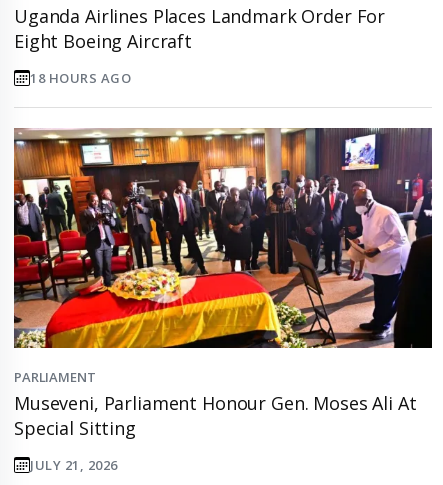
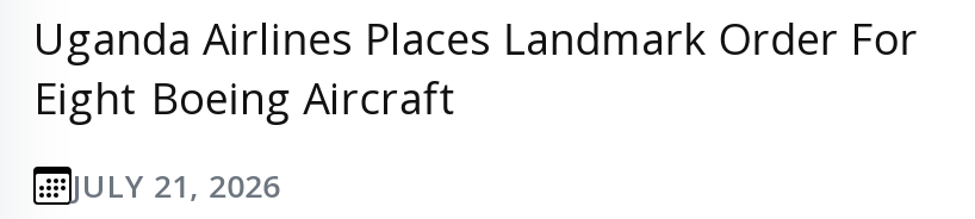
- 18 HOURS AGO

- [image]
- PARLIAMENT
- Museveni, Parliament Honour Gen. Moses Ali At
- Special Sitting
